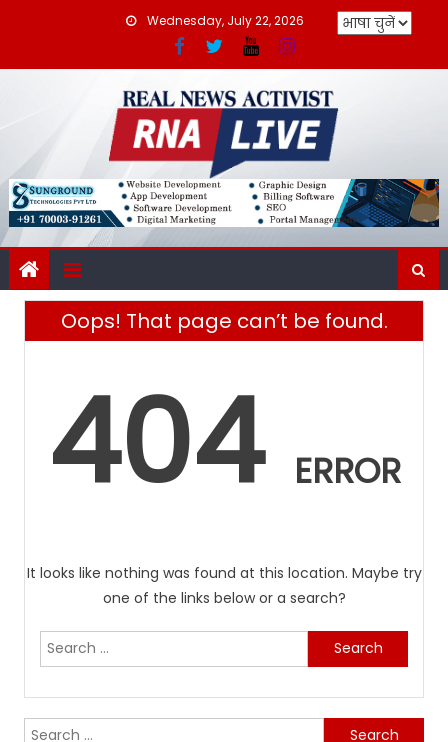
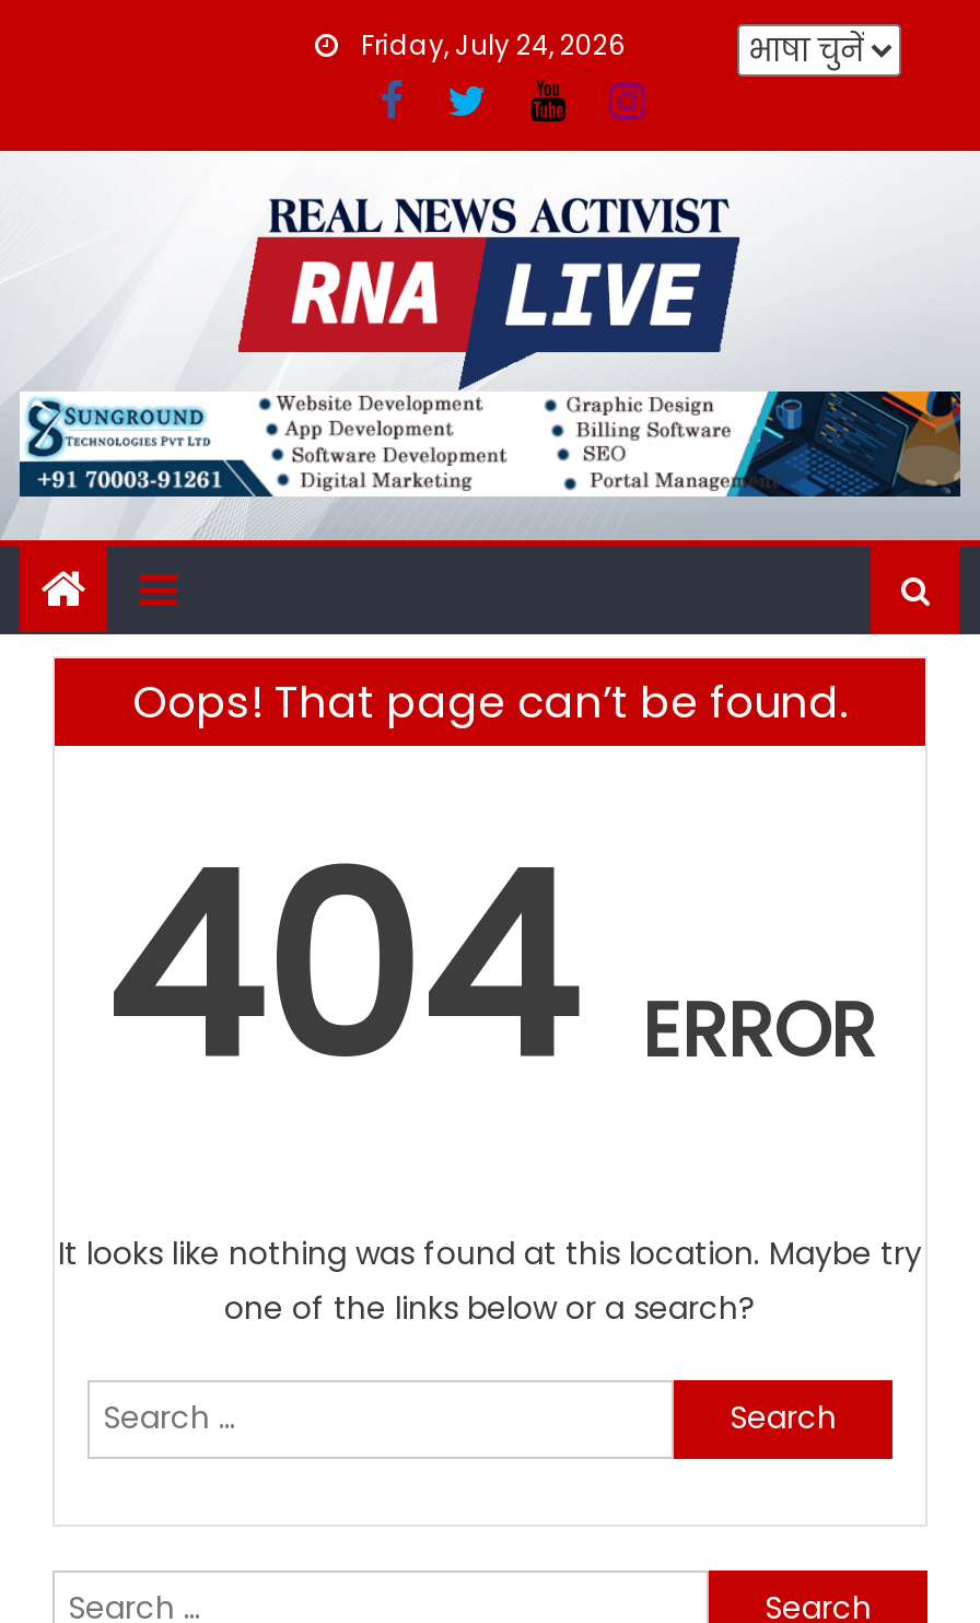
- Wednesday, July 22, 2026
+ Friday, July 24, 2026
